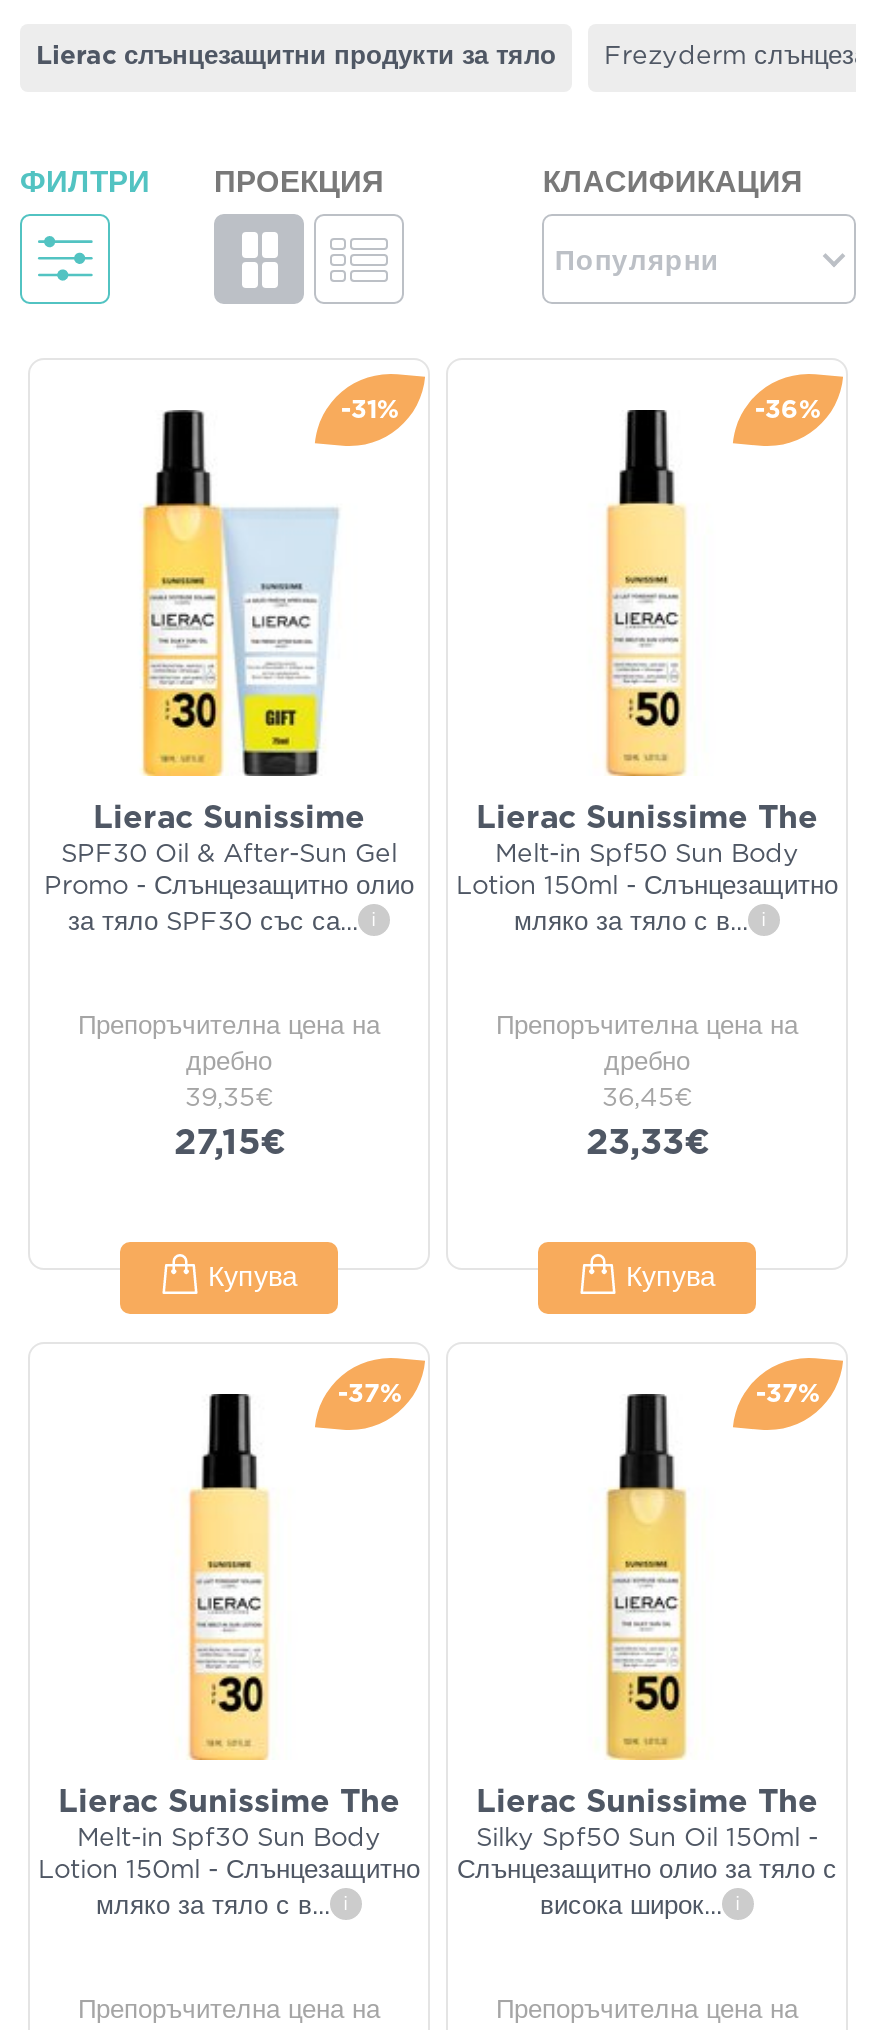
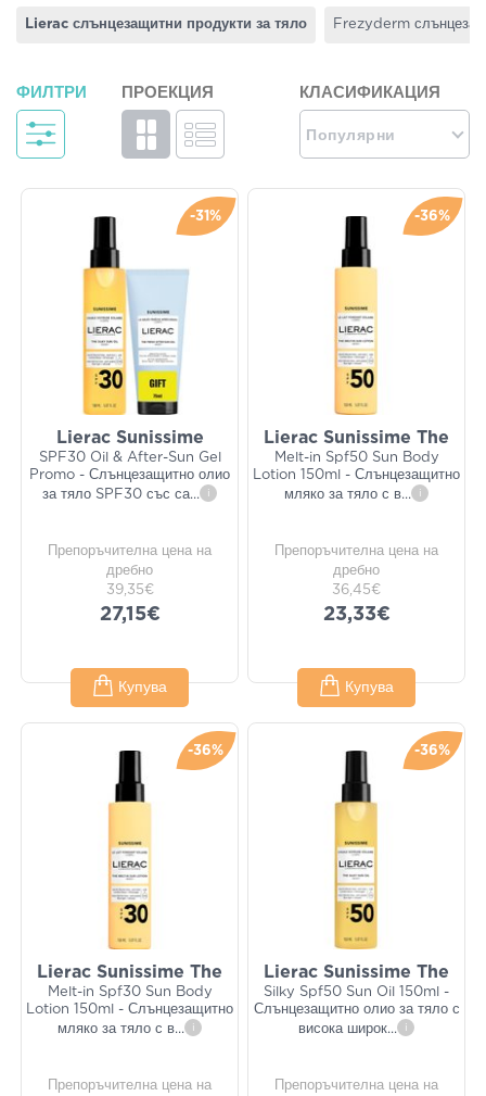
- -37%
+ -36%

- -37%
+ -36%
